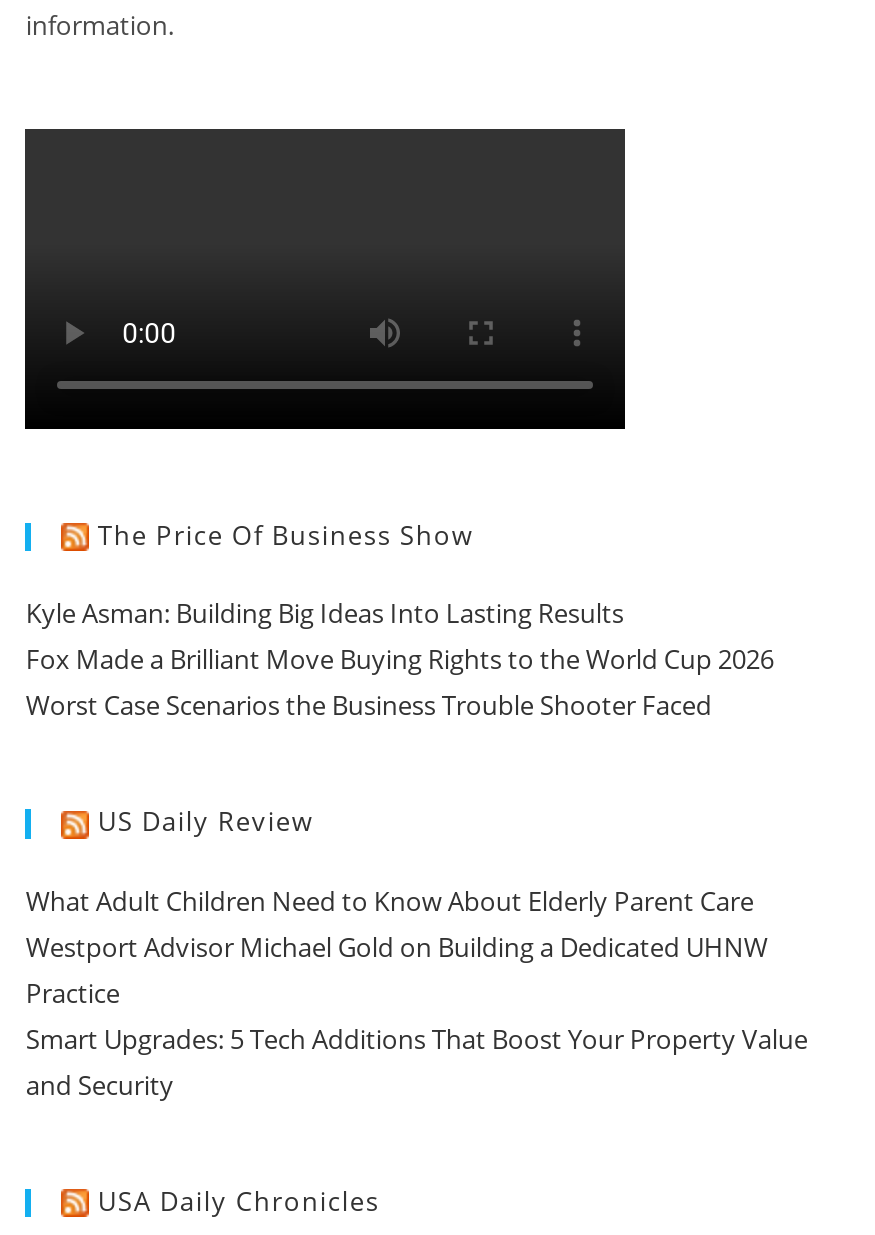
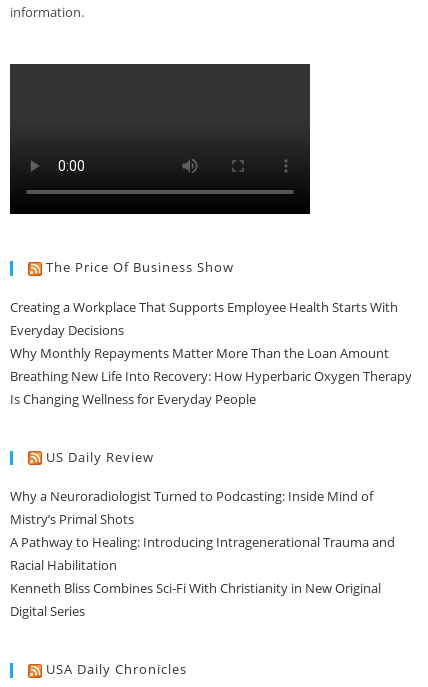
- Kyle Asman: Building Big Ideas Into Lasting Results
- Fox Made a Brilliant Move Buying Rights to the World Cup 2026
- Worst Case Scenarios the Business Trouble Shooter Faced
+ Creating a Workplace That Supports Employee Health Starts With
+ Everyday Decisions
+ Why Monthly Repayments Matter More Than the Loan Amount
+ Breathing New Life Into Recovery: How Hyperbaric Oxygen Therapy
+ Is Changing Wellness for Everyday People

- What Adult Children Need to Know About Elderly Parent Care
- Westport Advisor Michael Gold on Building a Dedicated UHNW
- Practice
- Smart Upgrades: 5 Tech Additions That Boost Your Property Value
- and Security
+ Why a Neuroradiologist Turned to Podcasting: Inside Mind of
+ Mistry’s Primal Shots
+ A Pathway to Healing: Introducing Intragenerational Trauma and
+ Racial Habilitation
+ Kenneth Bliss Combines Sci-Fi With Christianity in New Original
+ Digital Series
